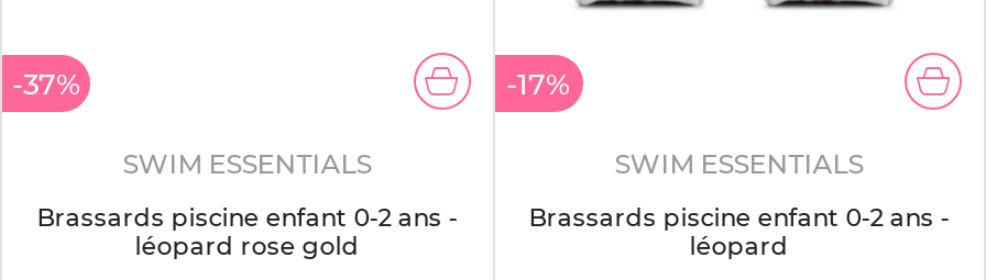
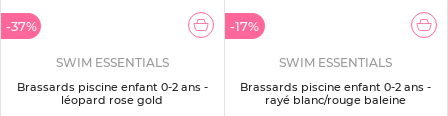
- léopard
+ rayé blanc/rouge baleine
